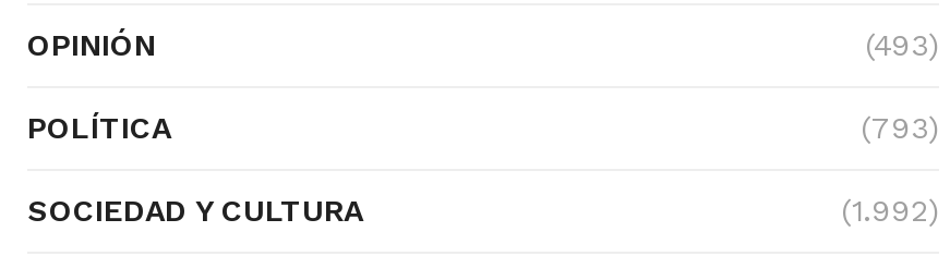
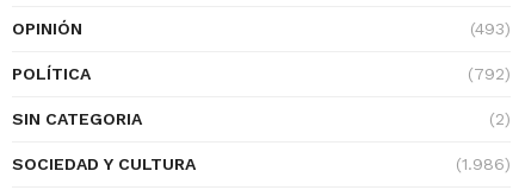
- (793)
+ (792)
+ SIN CATEGORIA
+ (2)

- (1.992)
+ (1.986)
